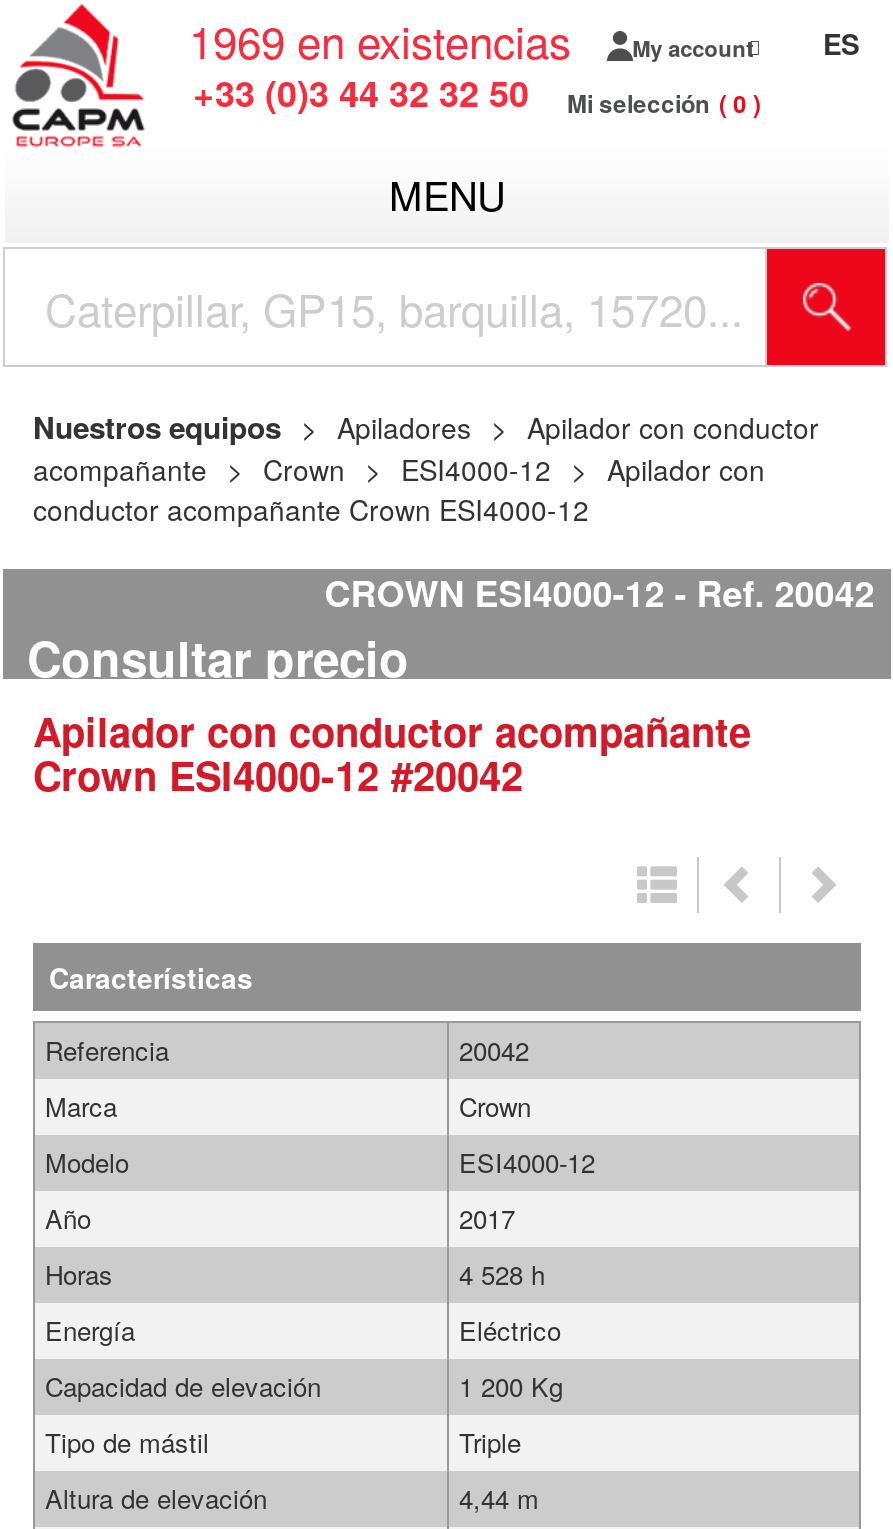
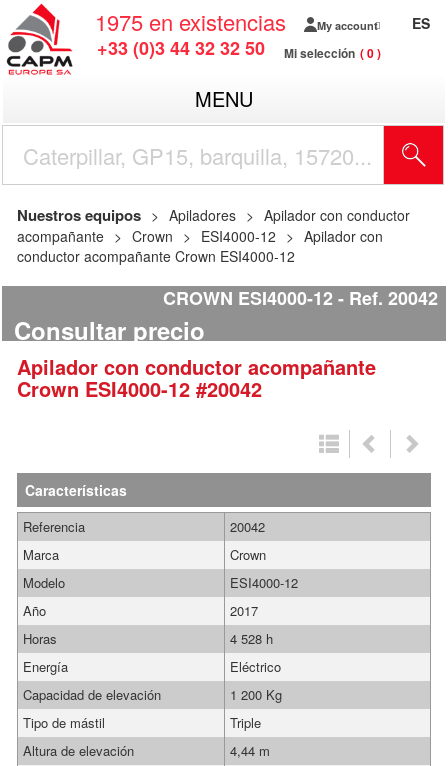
- 1969 en existencias
+ 1975 en existencias
